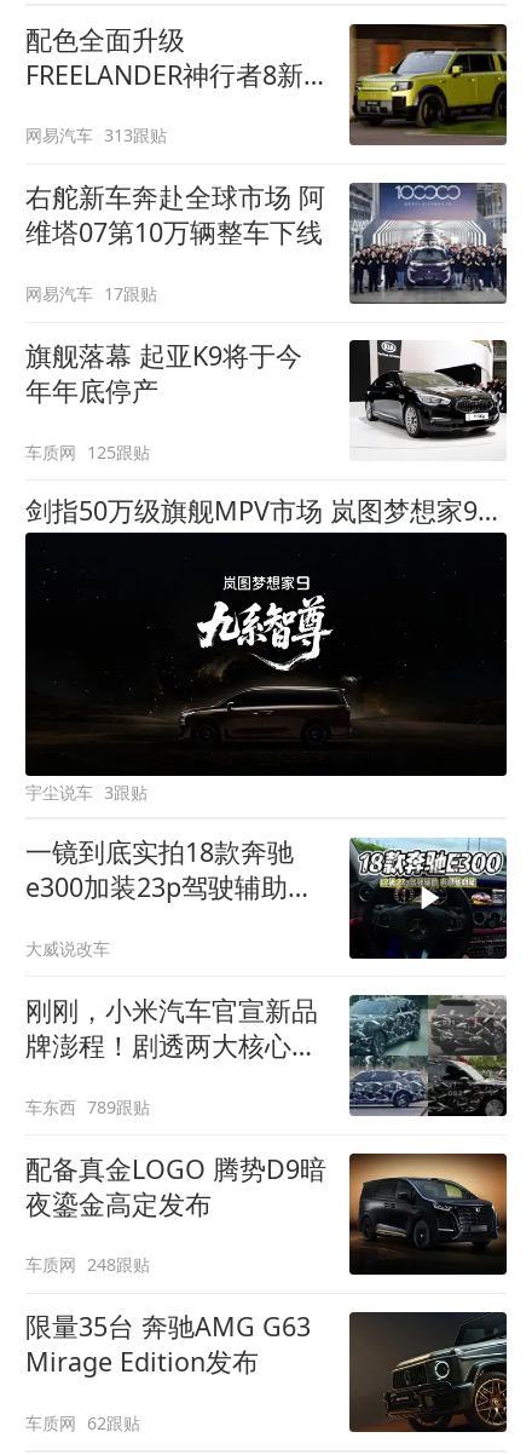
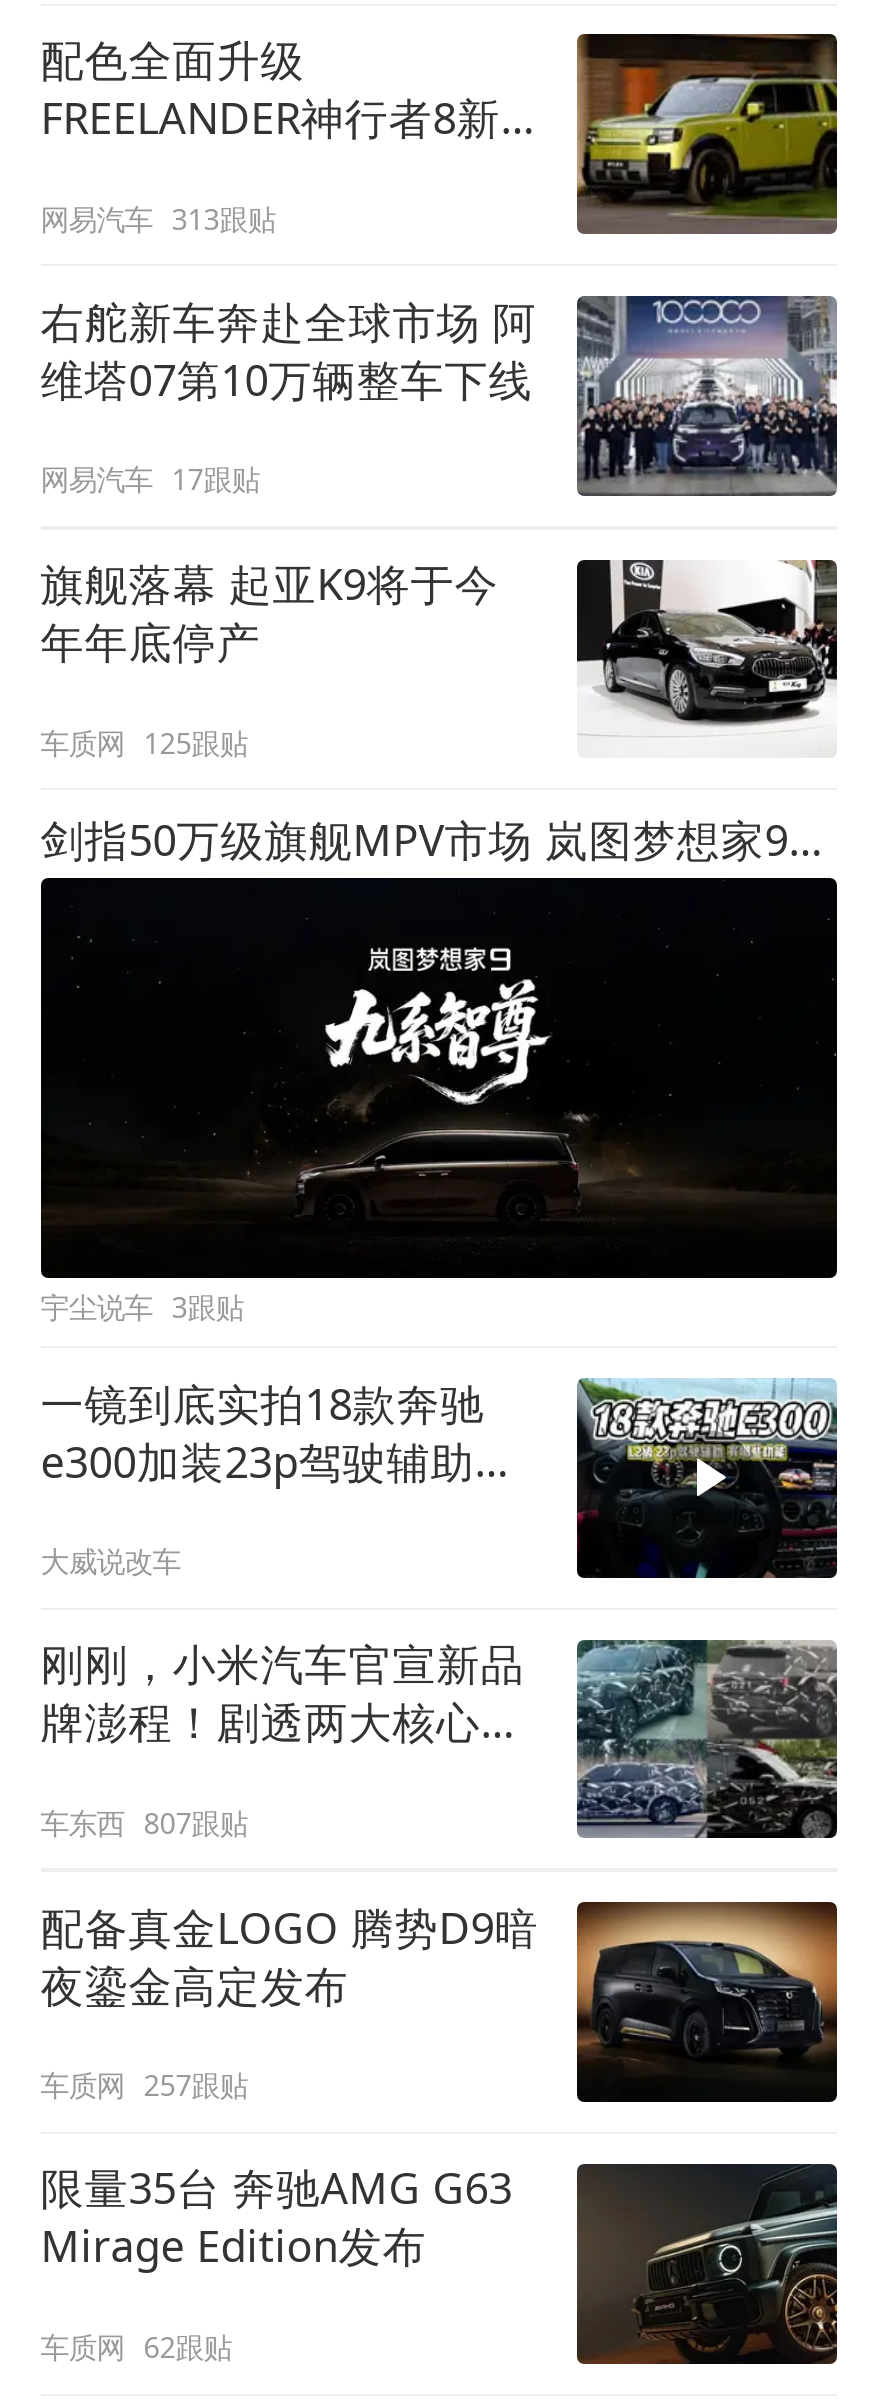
- 车东西 789跟贴
+ 车东西 807跟贴

- 车质网 248跟贴
+ 车质网 257跟贴
